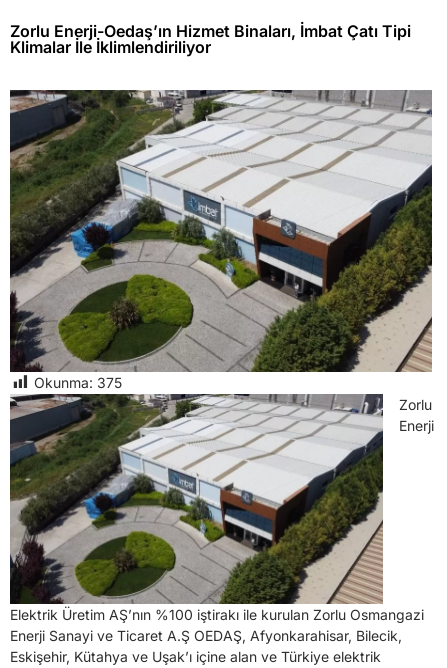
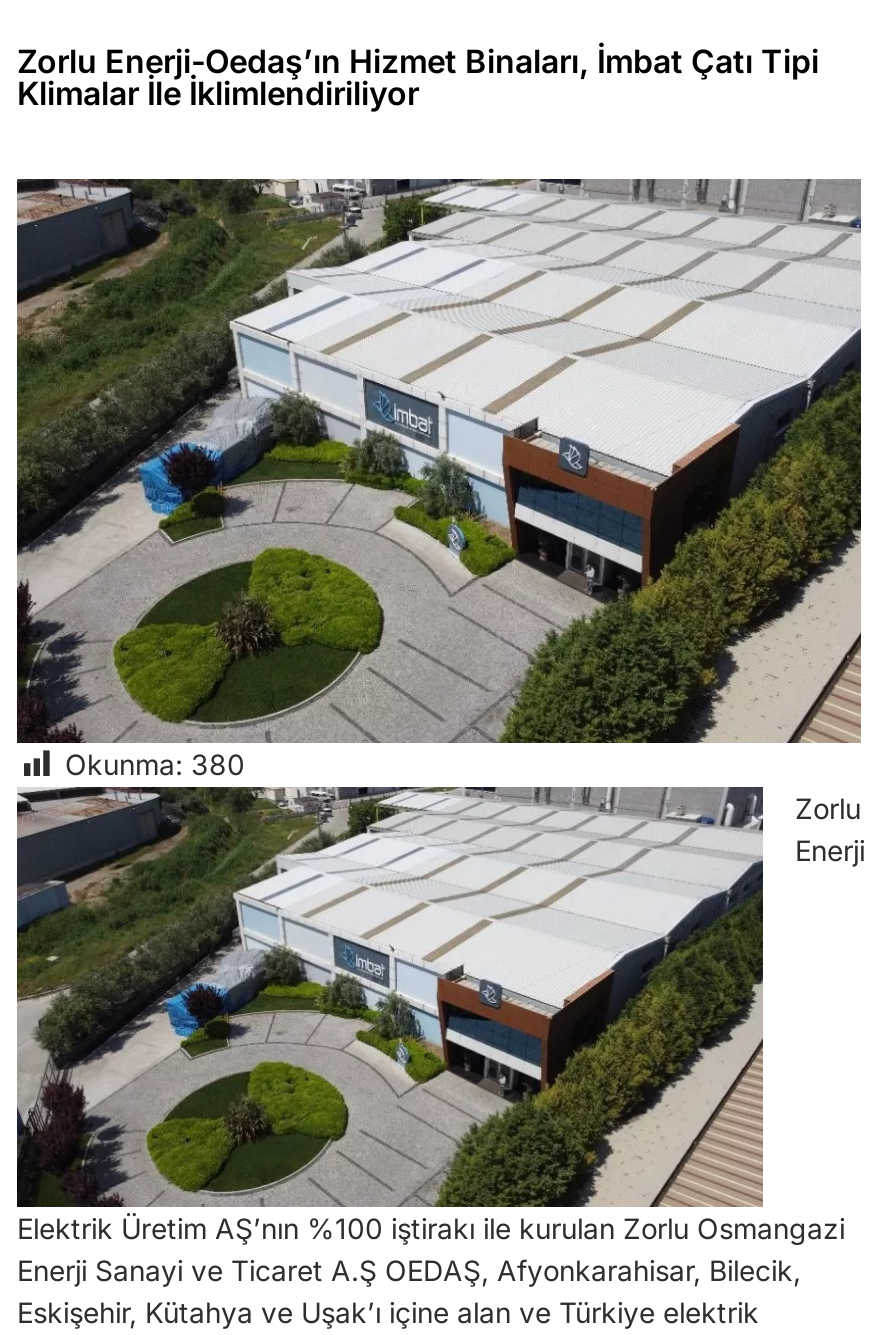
- Okunma: 375
+ Okunma: 380
